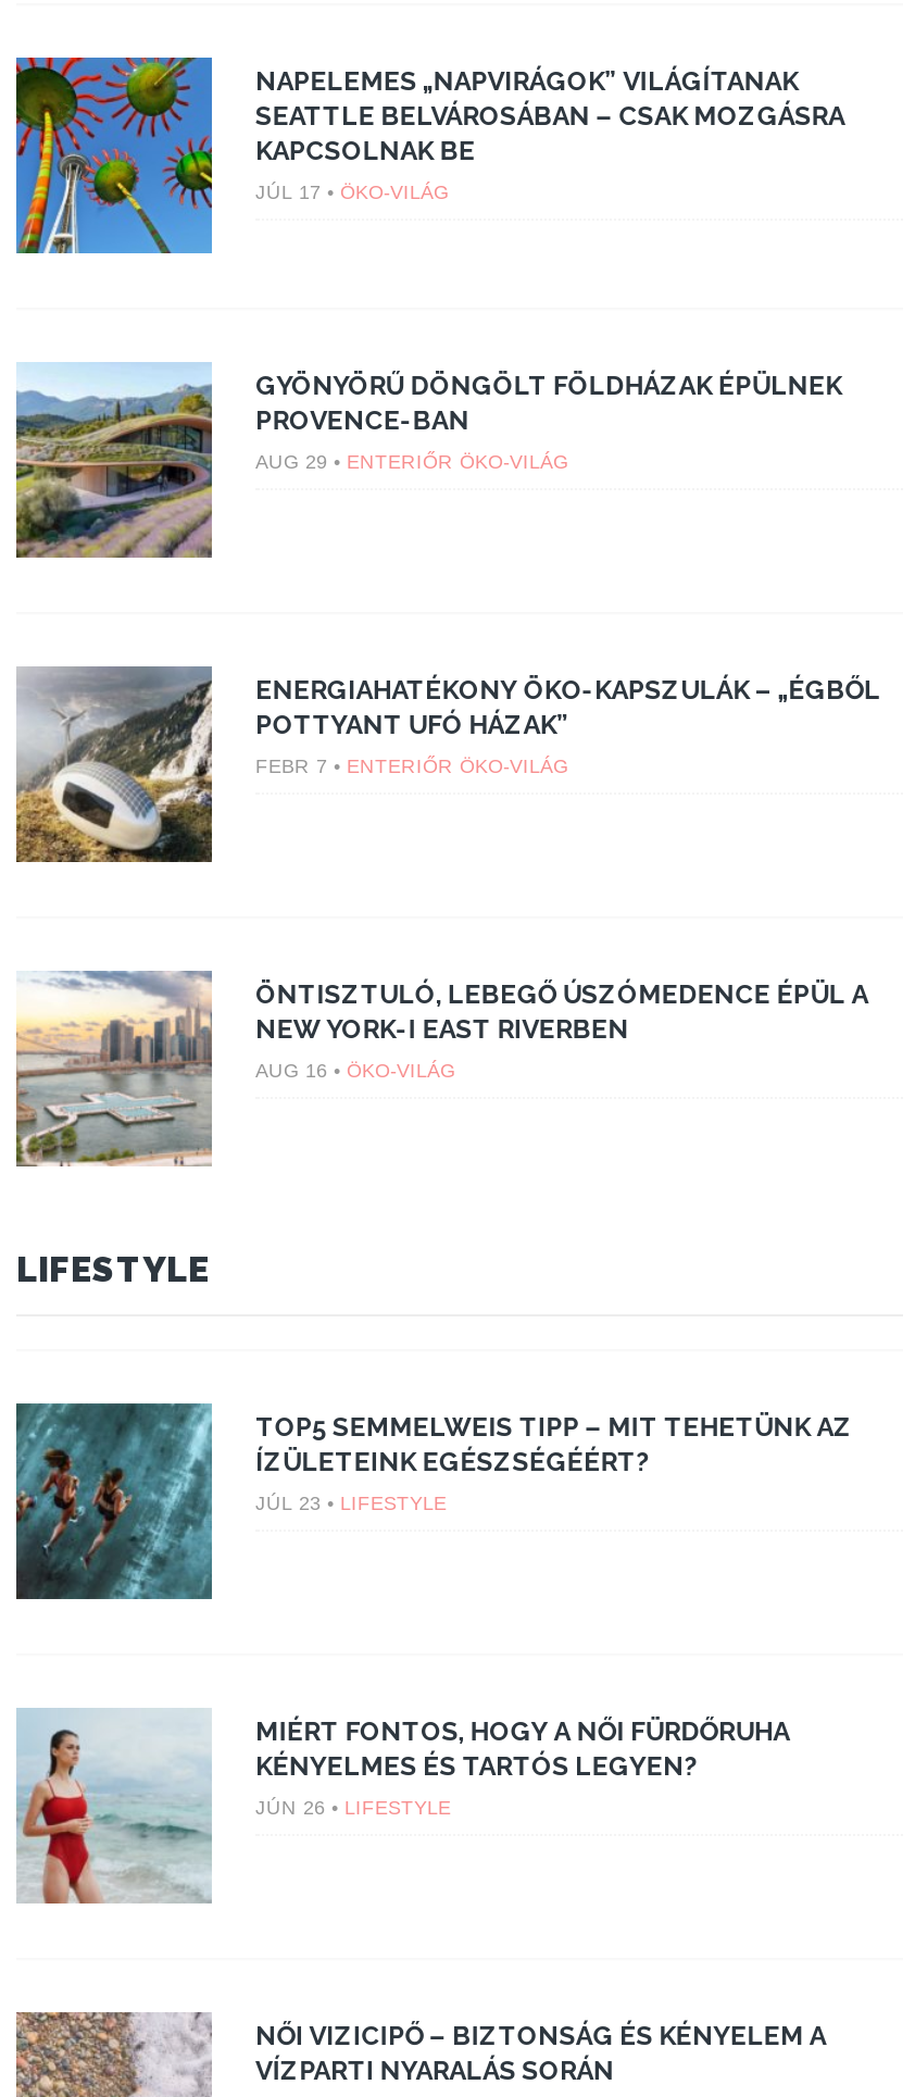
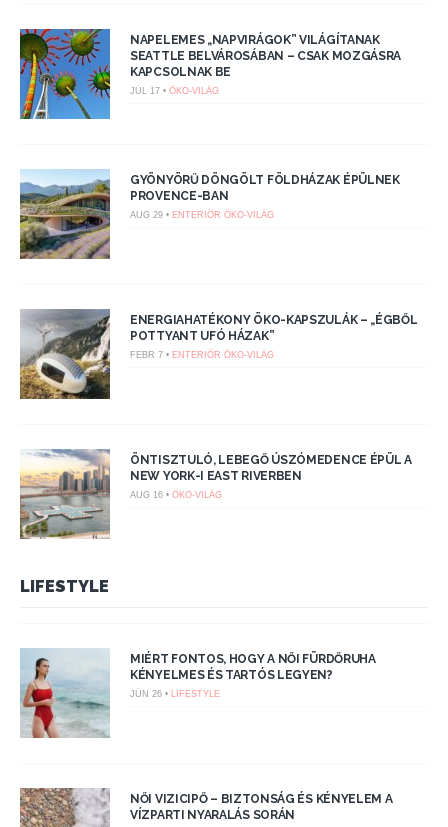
- [image]
- TOP5 SEMMELWEIS TIPP – MIT TEHETÜNK AZ
- ÍZÜLETEINK EGÉSZSÉGÉÉRT?
- JÚL 23 • LIFESTYLE
